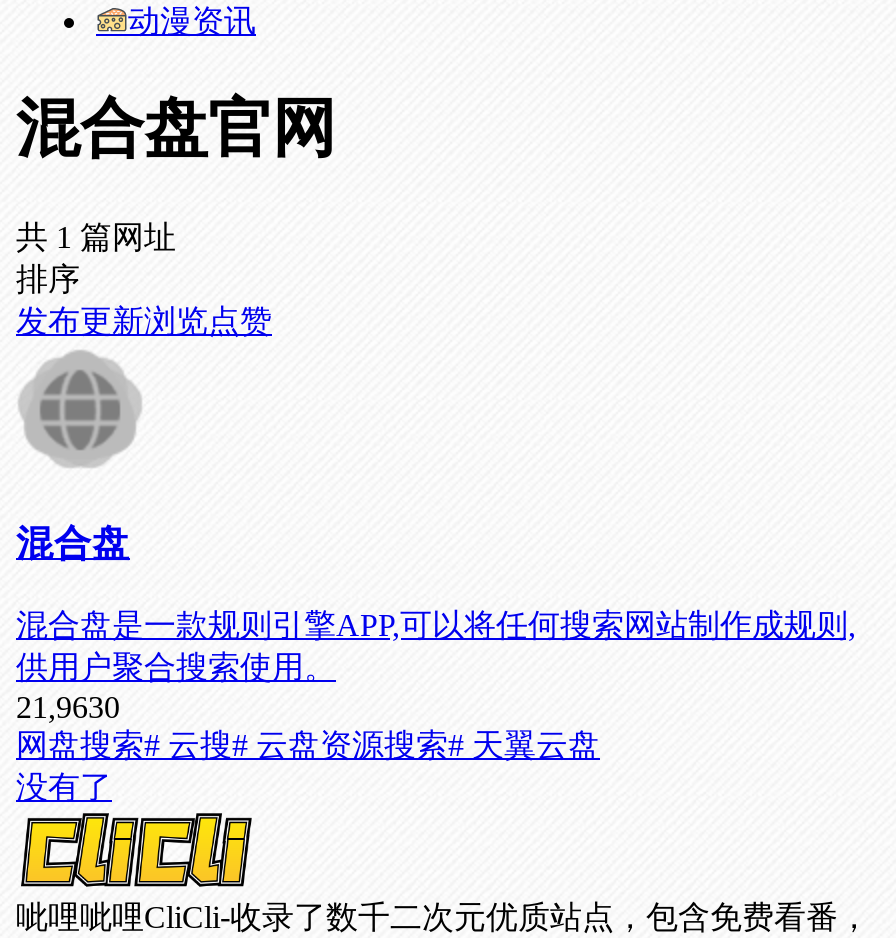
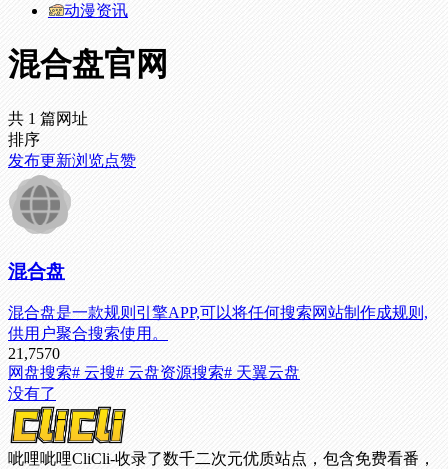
- 21,9630
+ 21,7570
